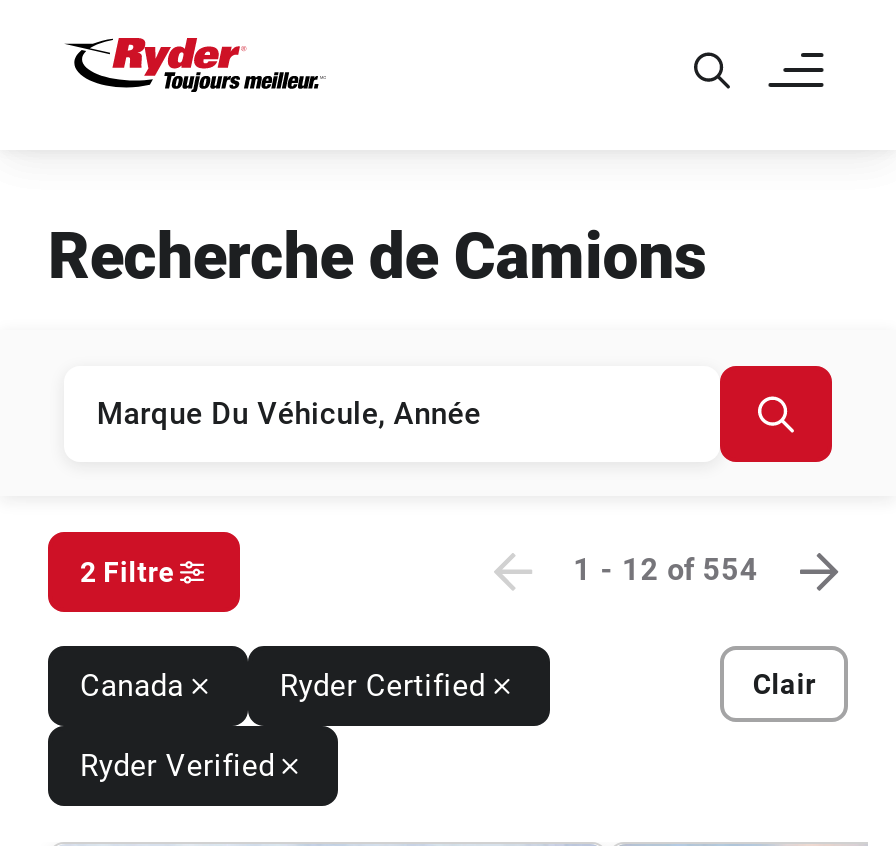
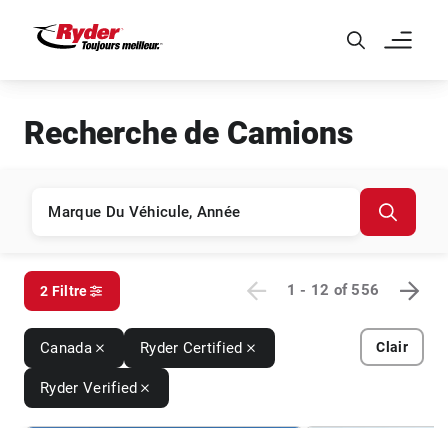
- 1 - 12 of 554
+ 1 - 12 of 556
